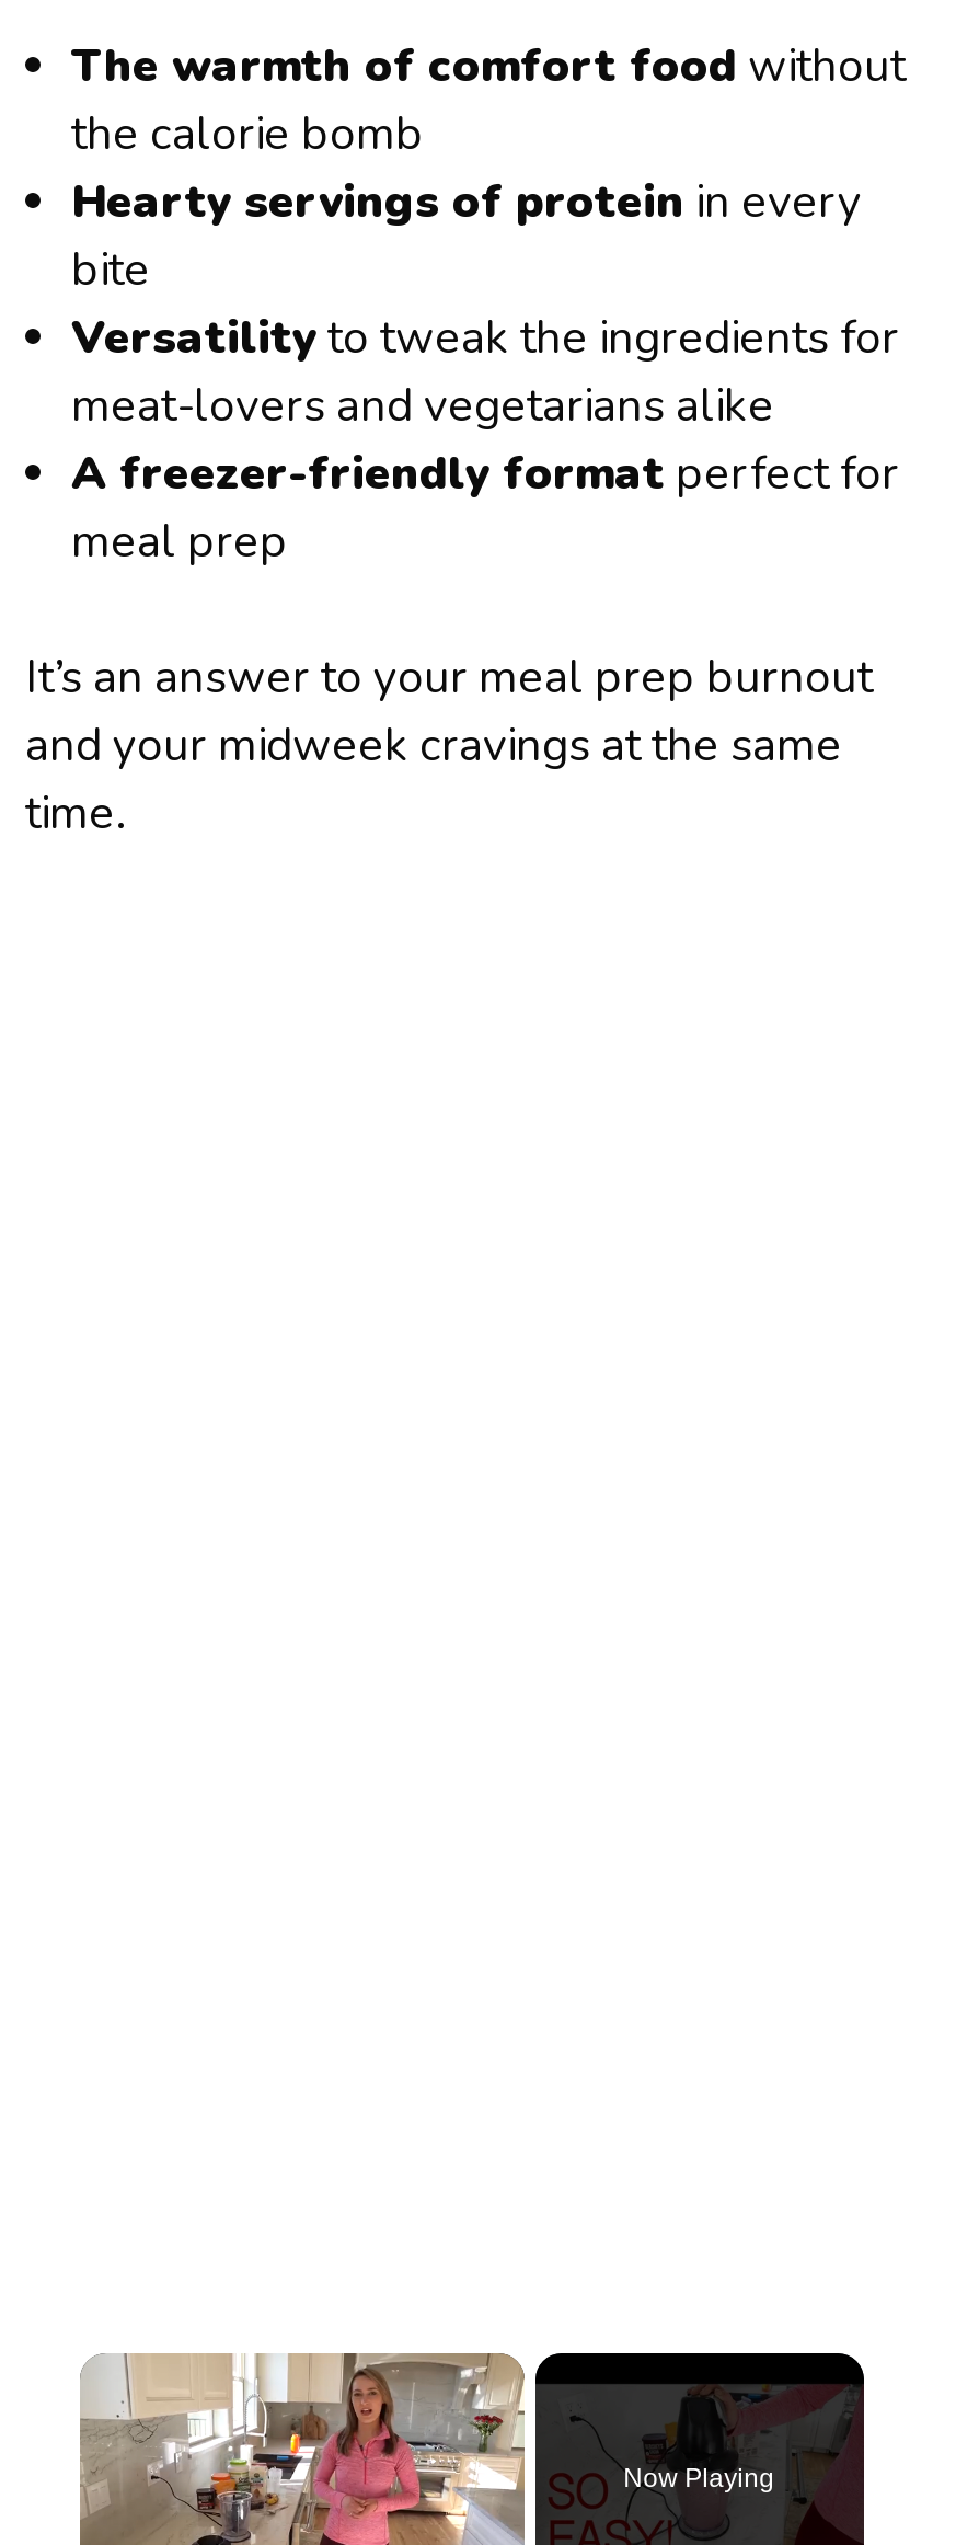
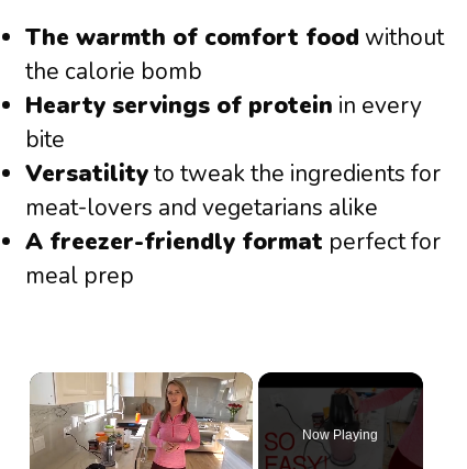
- It’s an answer to your meal prep burnout
- and your midweek cravings at the same
- time.
